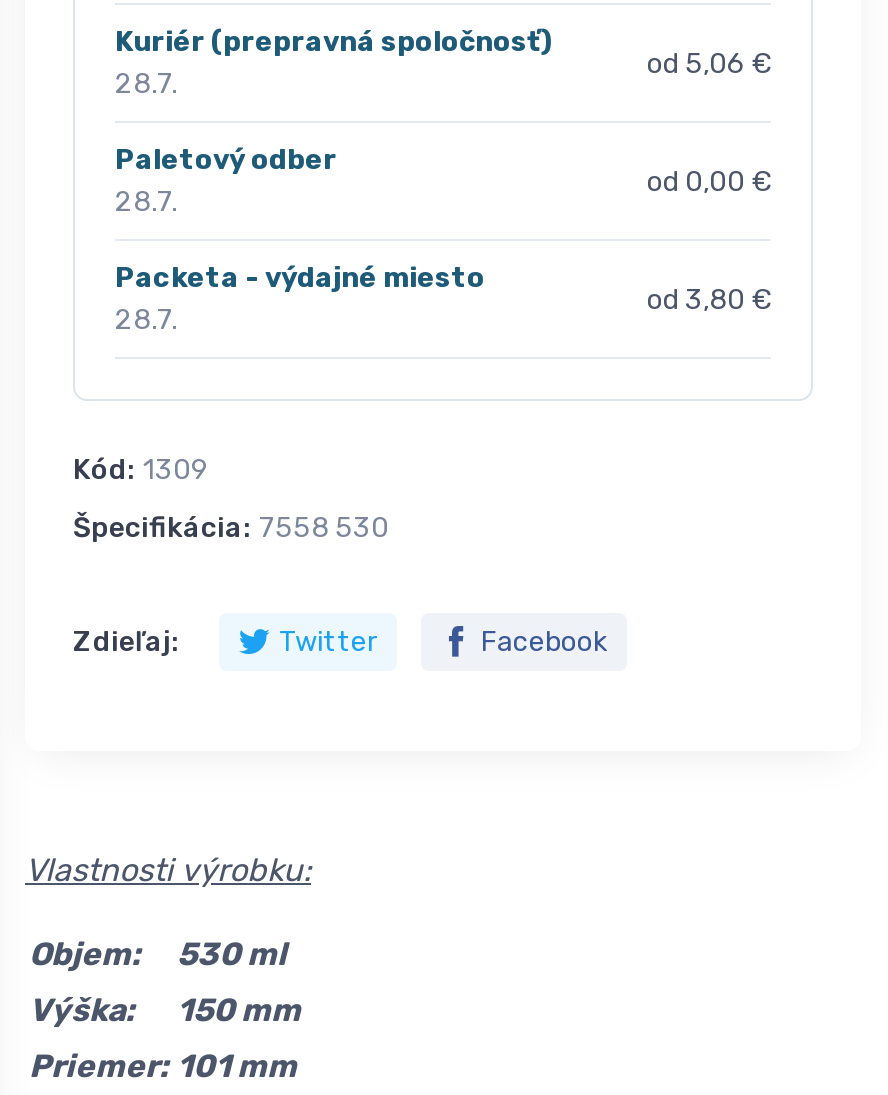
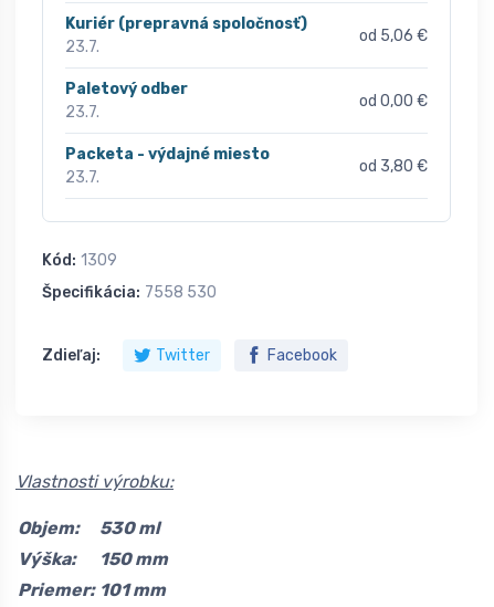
- 28.7.
+ 23.7.

- 28.7.
+ 23.7.

- 28.7.
+ 23.7.
